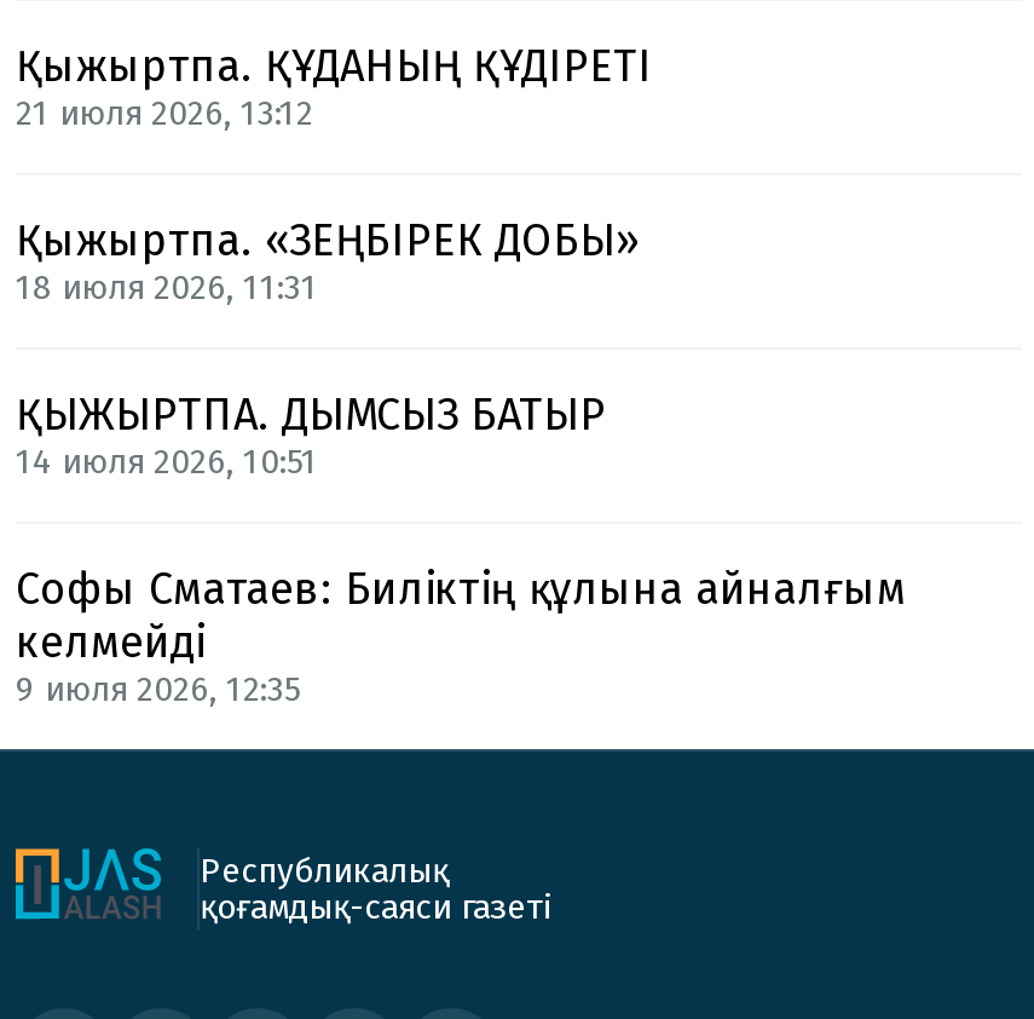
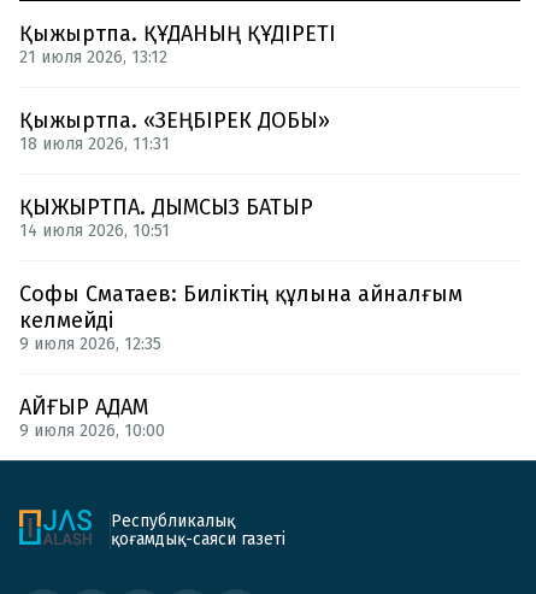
+ АЙҒЫР АДАМ
+ 9 июля 2026, 10:00
